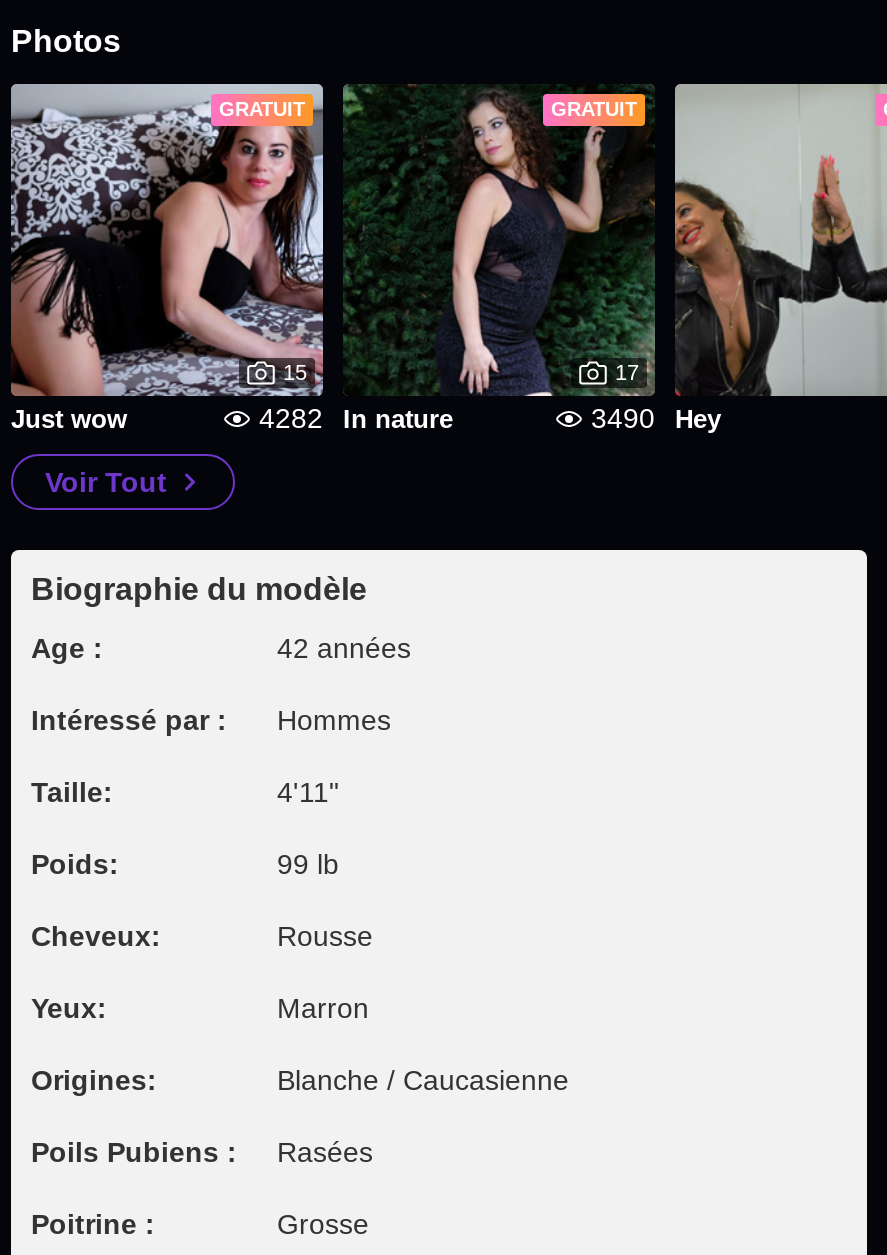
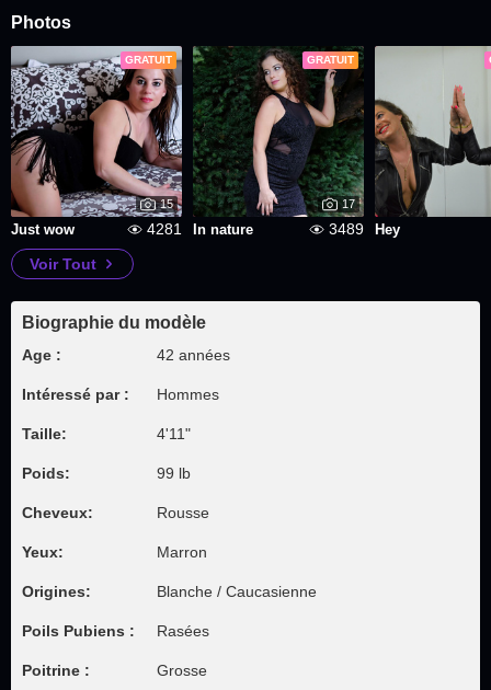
- 4282 In nature
+ 4281 In nature

- 3490 Hey
+ 3489 Hey
